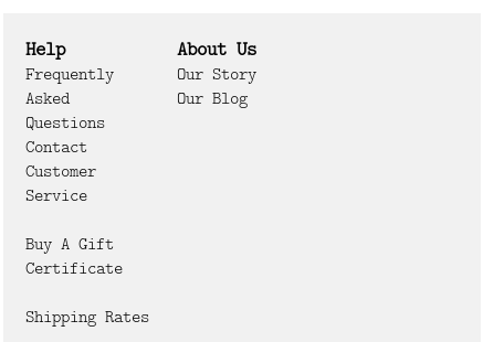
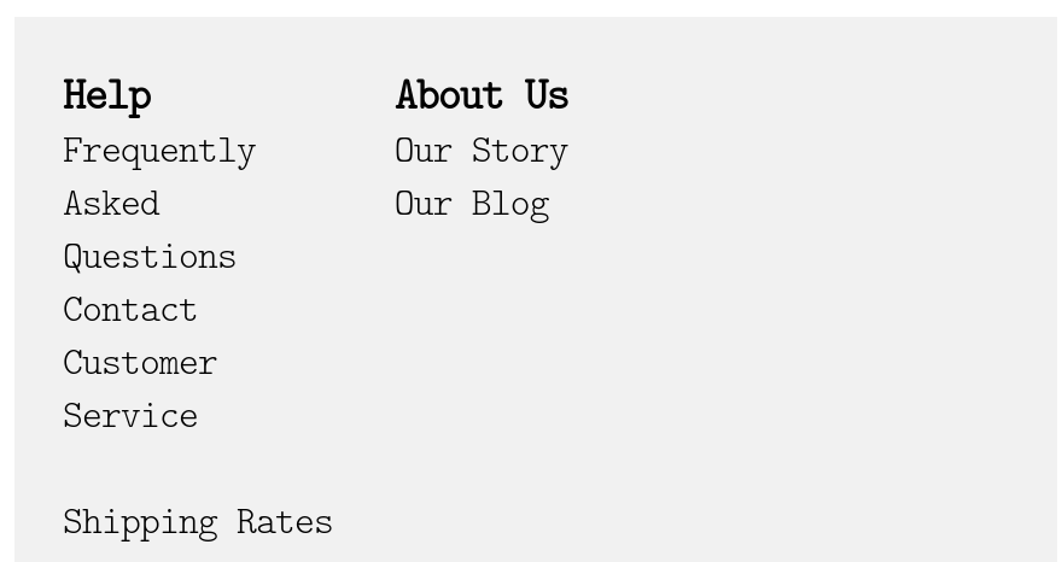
- Buy A Gift
- Certificate
